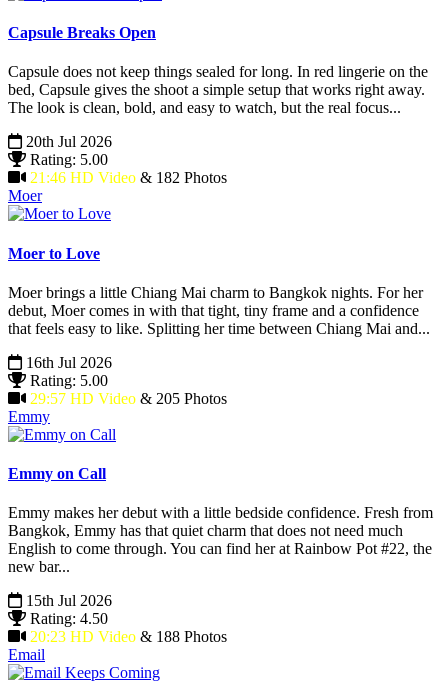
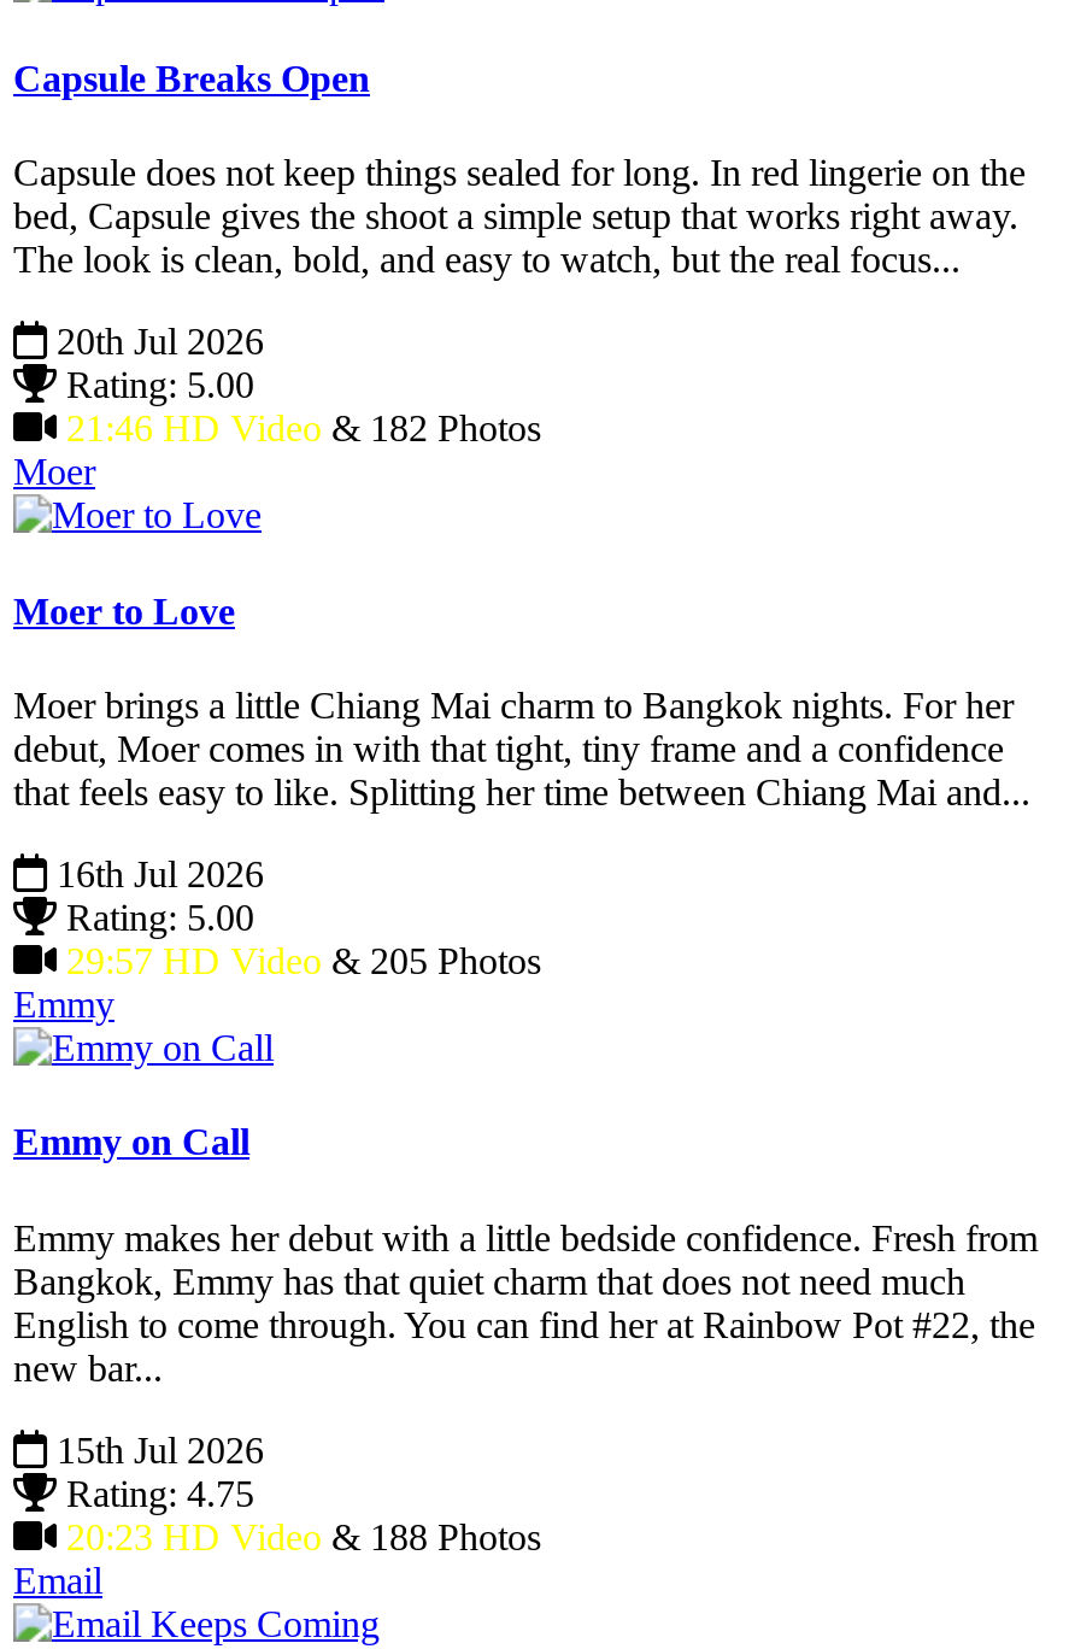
- Rating: 4.50
+ Rating: 4.75
